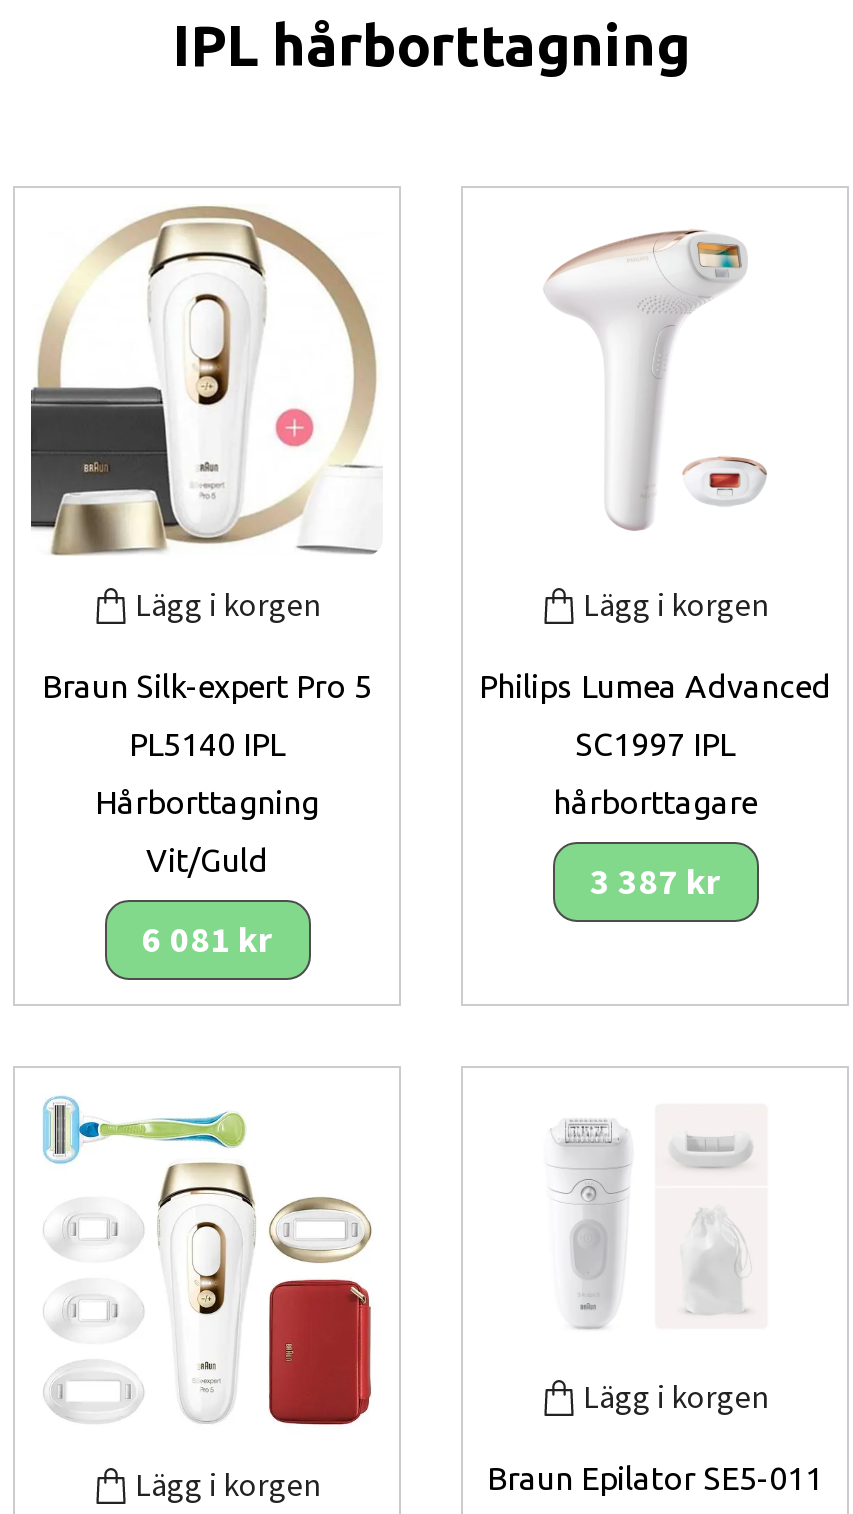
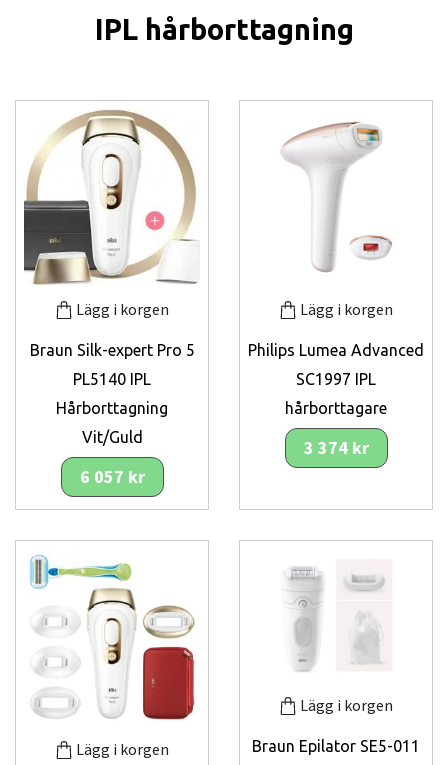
- 3 387 kr
+ 3 374 kr

- 6 081 kr
+ 6 057 kr
